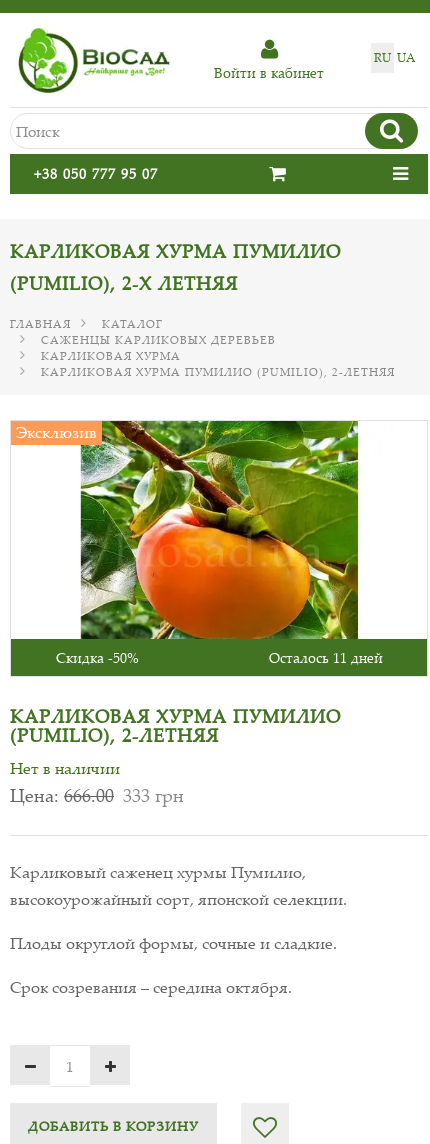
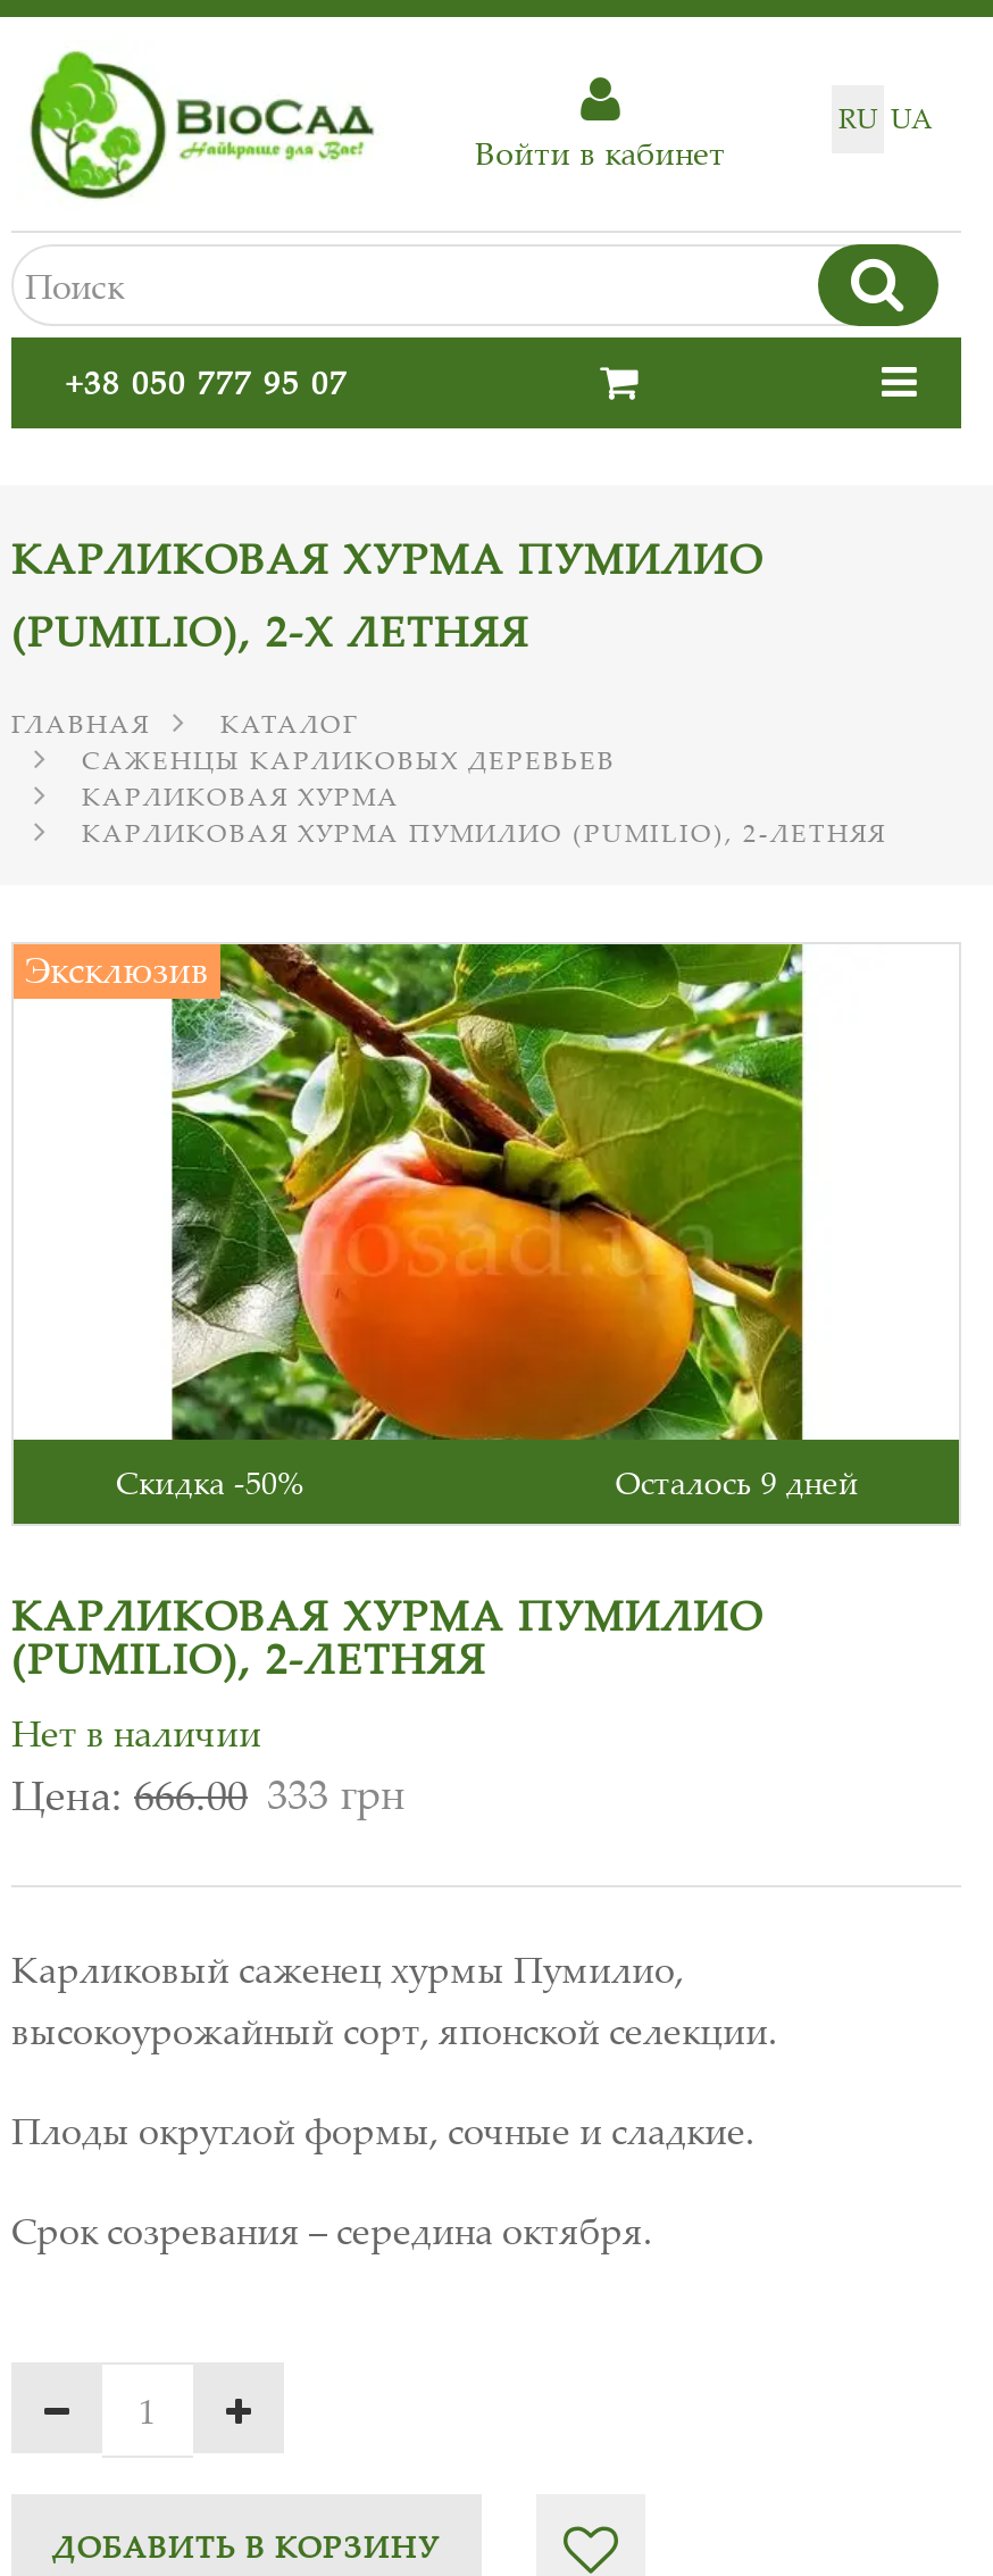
- Осталось 11 дней
+ Осталось 9 дней
